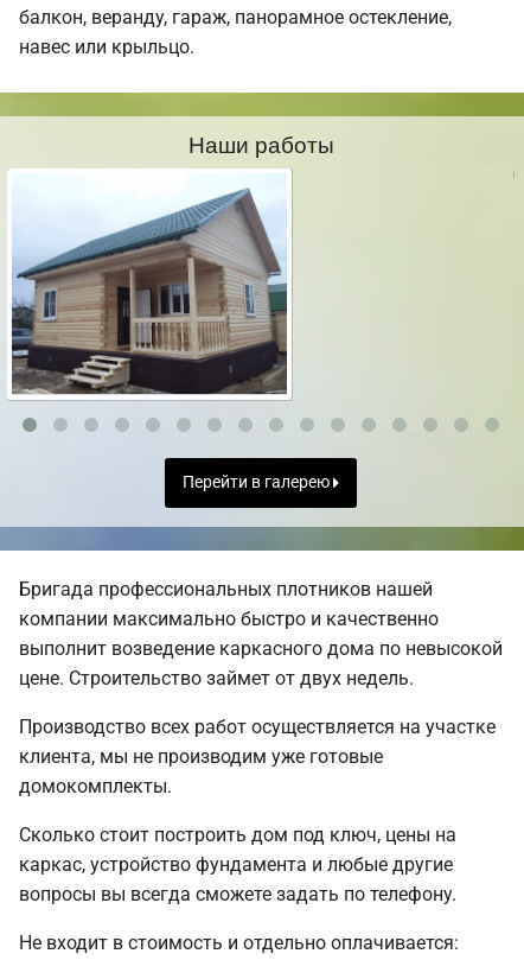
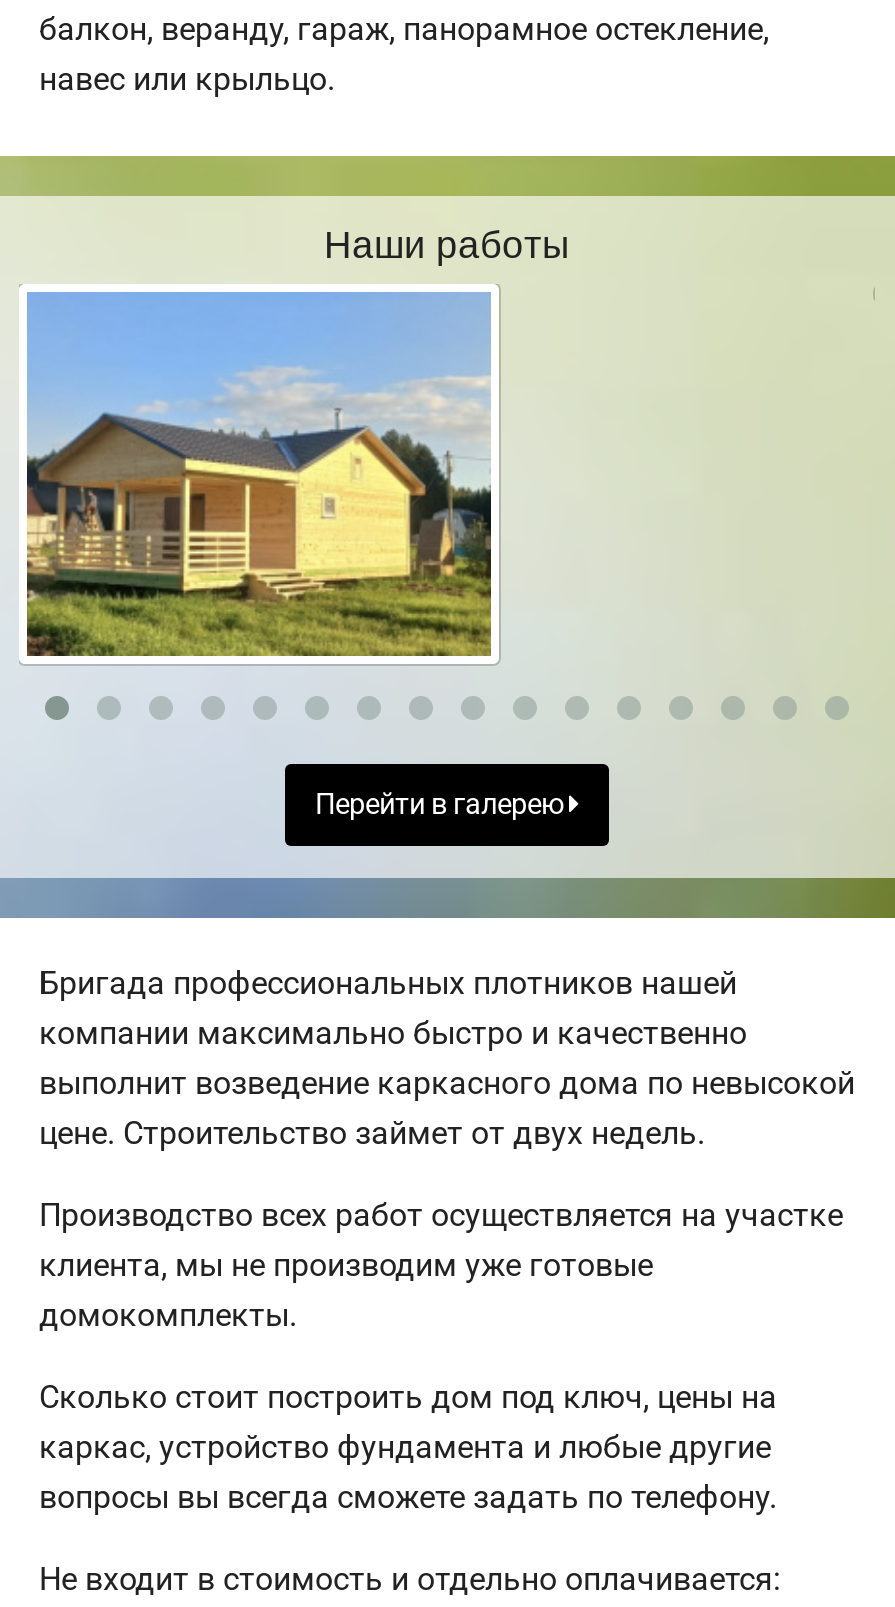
- [image]
+ [image]
